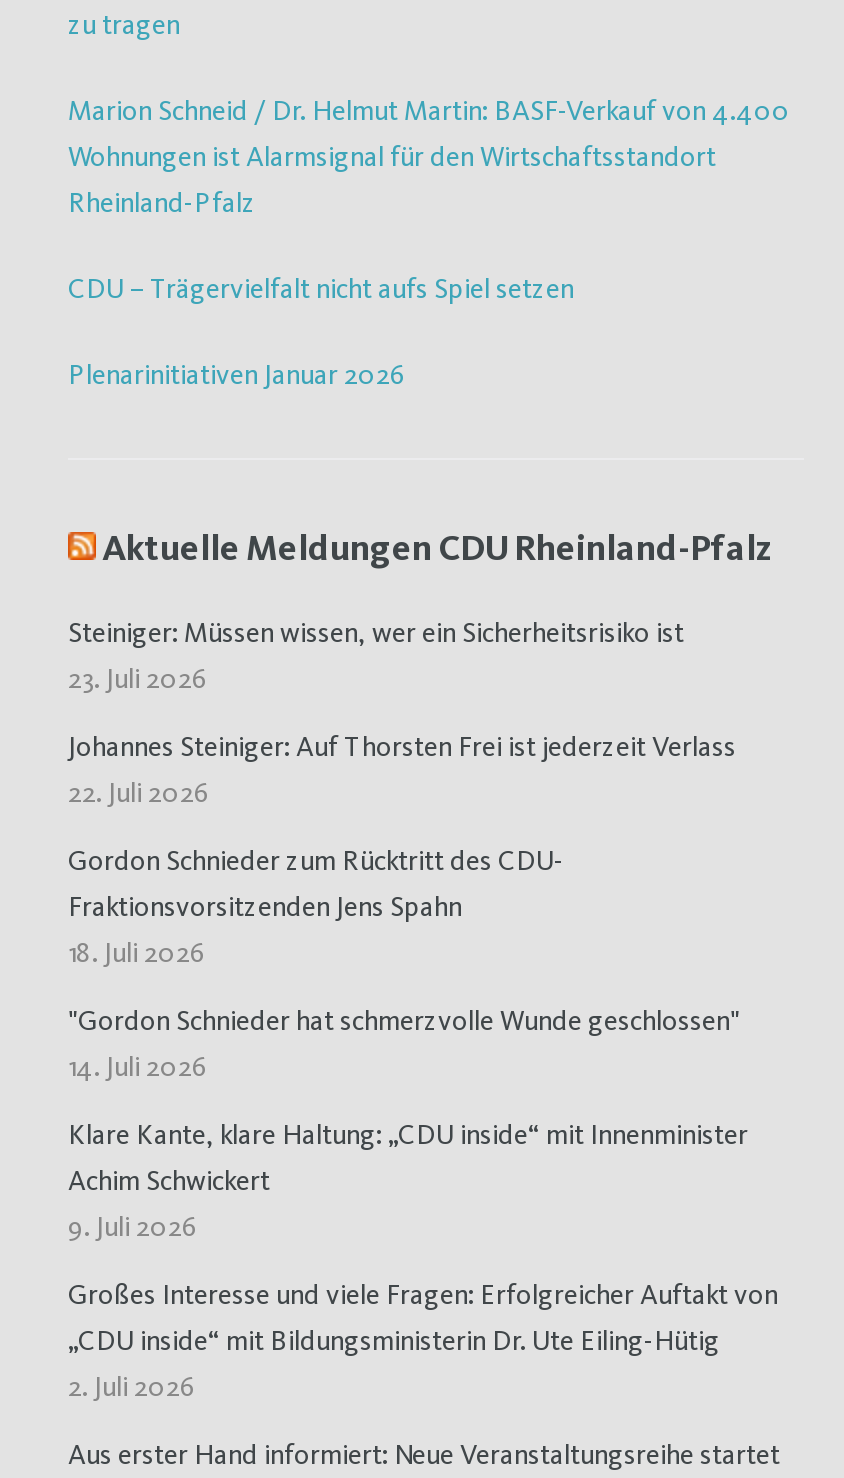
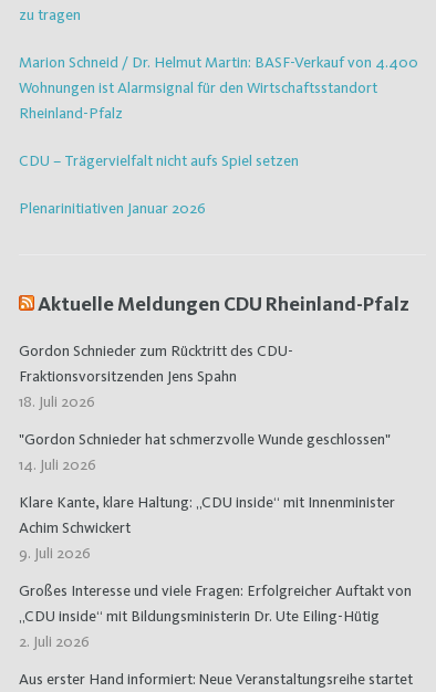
- Steiniger: Müssen wissen, wer ein Sicherheitsrisiko ist
- 23. Juli 2026
- Johannes Steiniger: Auf Thorsten Frei ist jederzeit Verlass
- 22. Juli 2026
